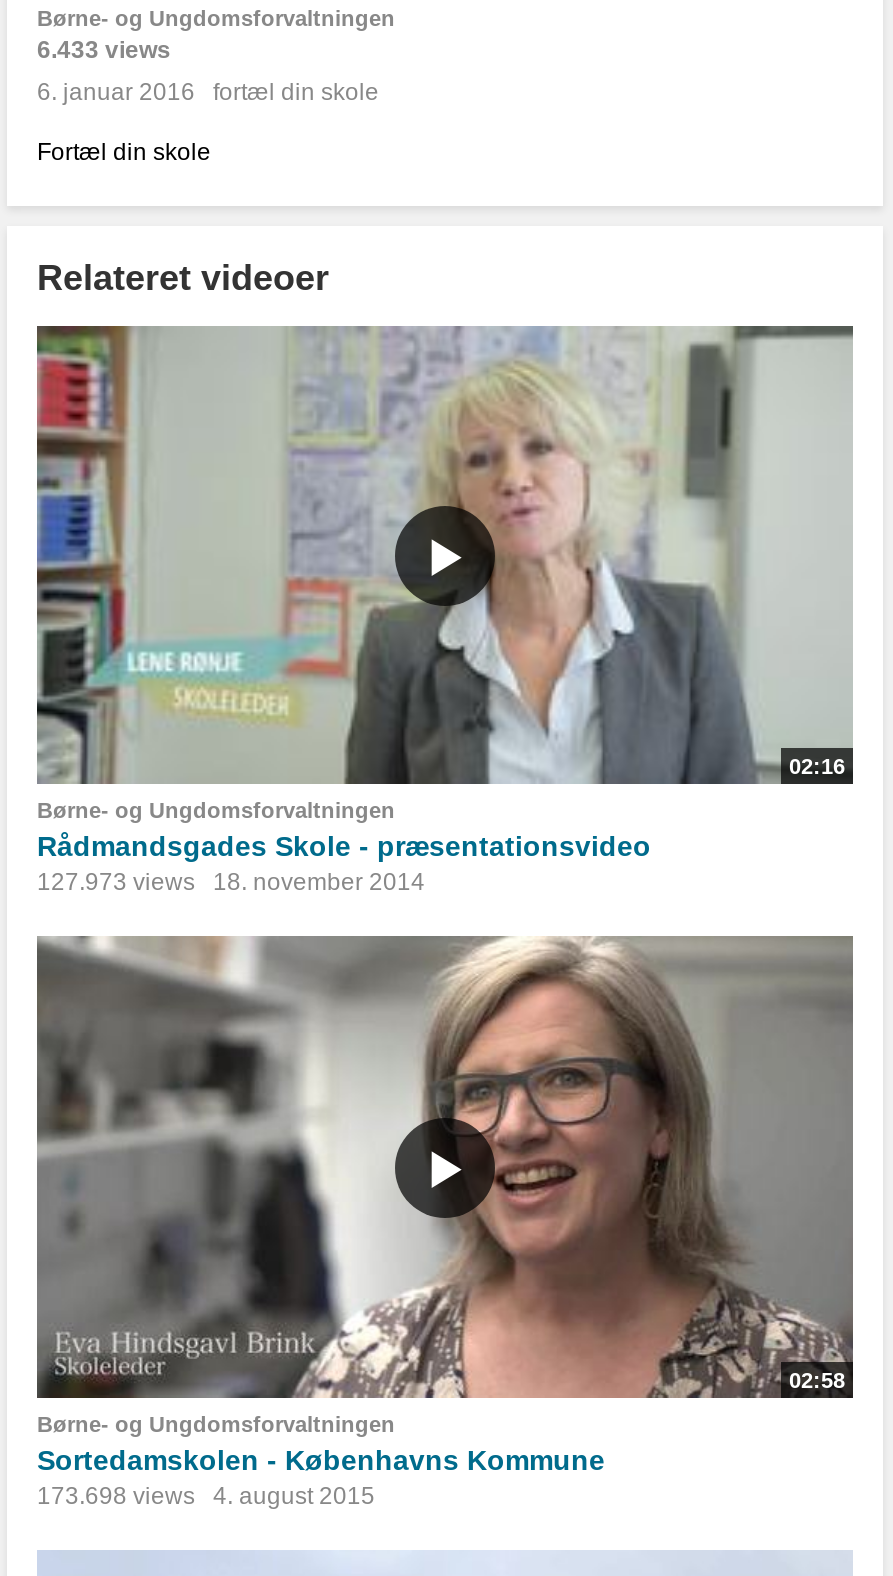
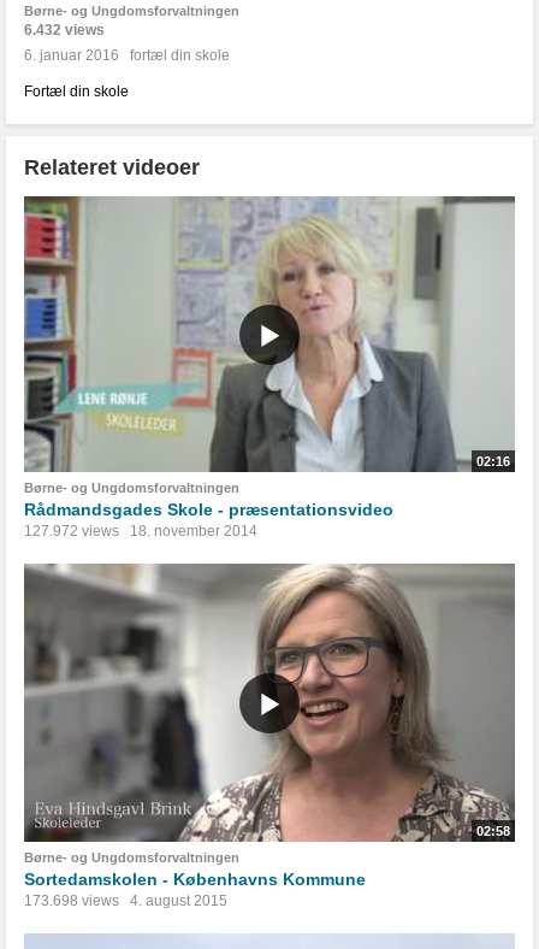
- 6.433 views
+ 6.432 views

- 127.973 views 18. november 2014
+ 127.972 views 18. november 2014
